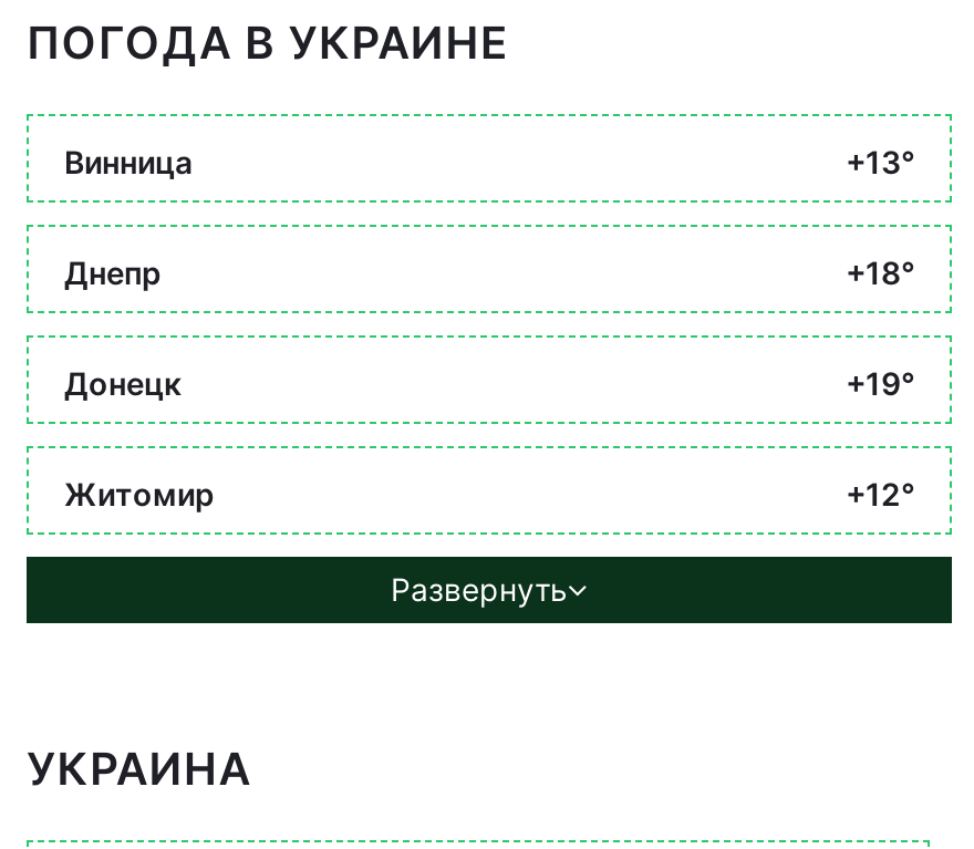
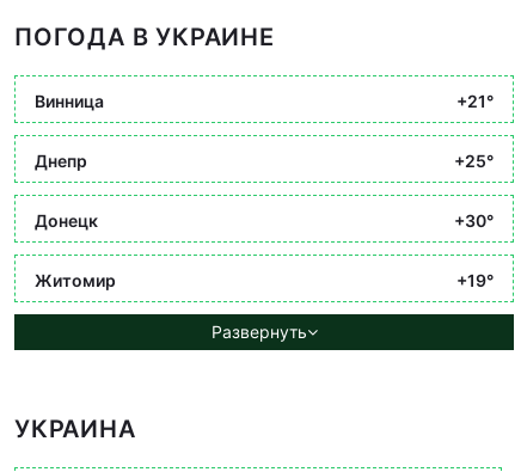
- +13°
+ +21°

- +18°
+ +25°

- +19°
+ +30°

- +12°
+ +19°
